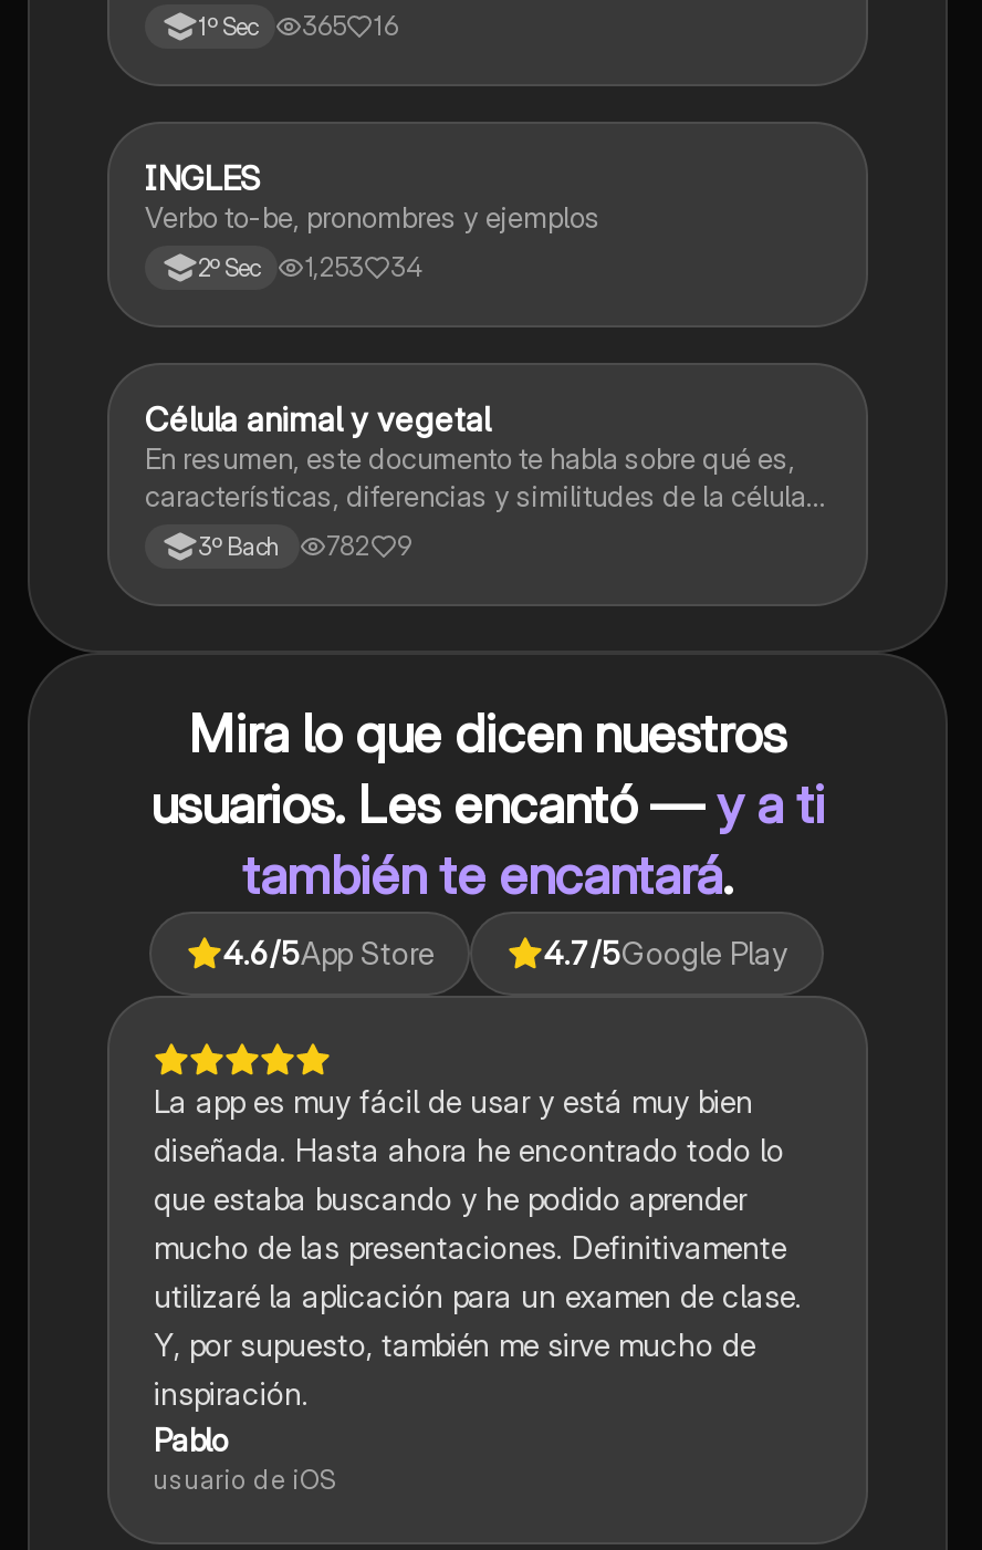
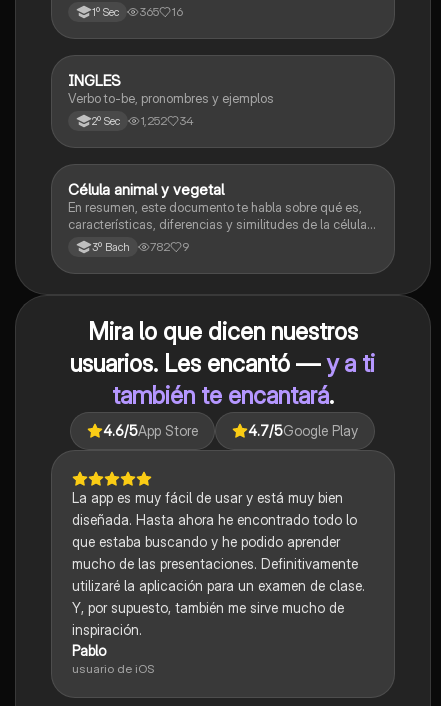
- 2º Sec 1,253 34
+ 2º Sec 1,252 34
